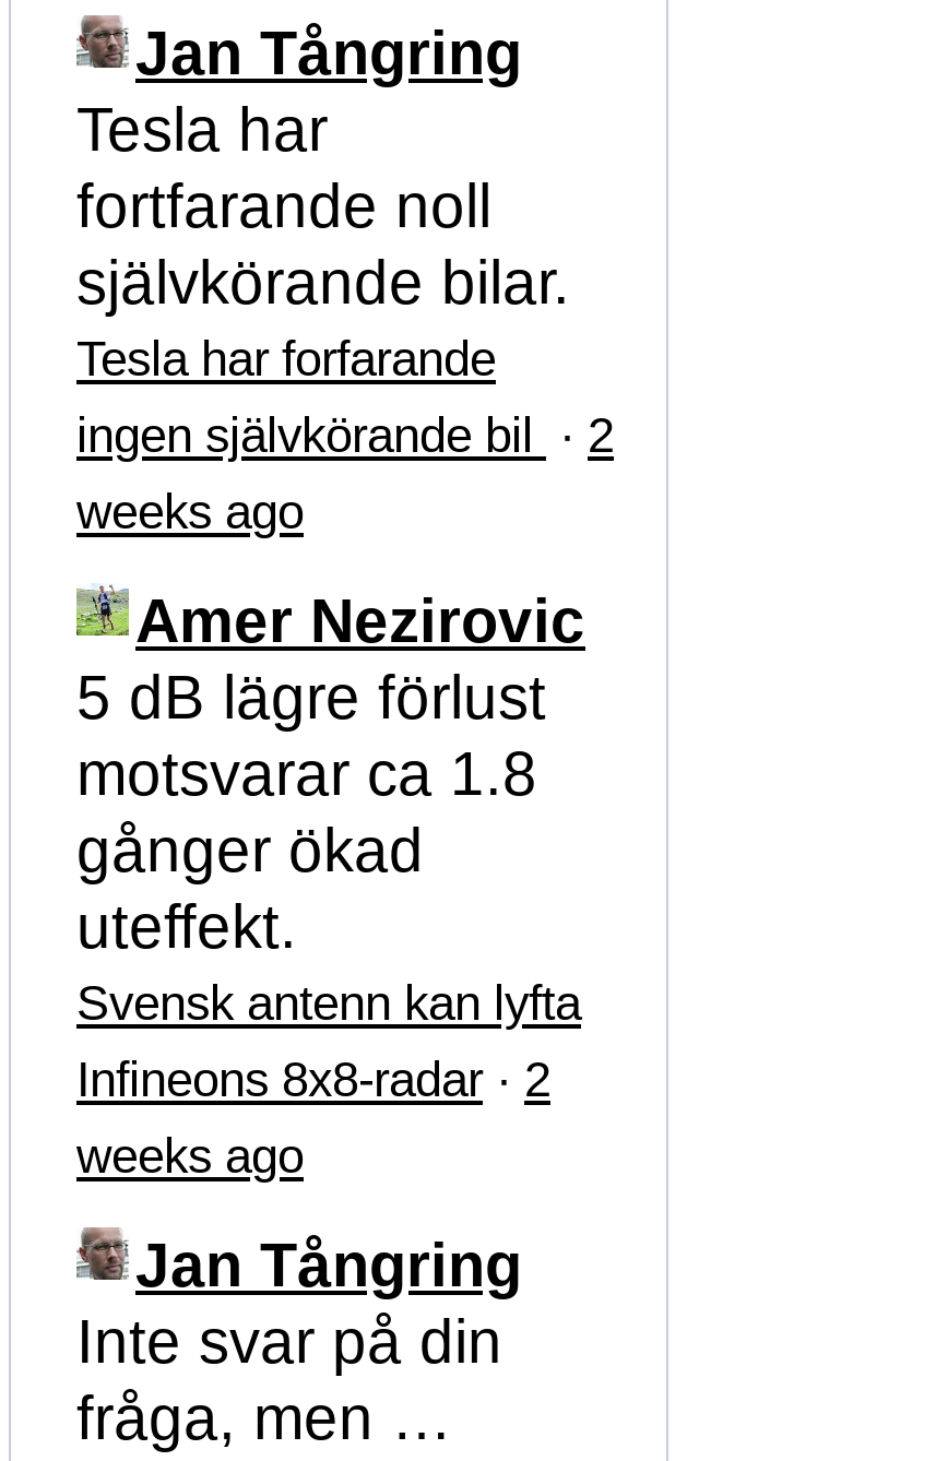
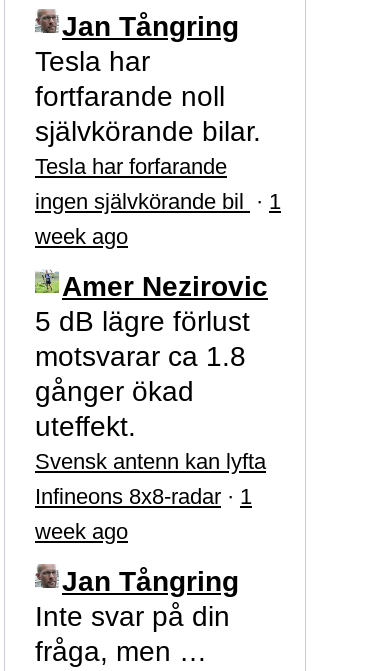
- ingen självkörande bil · 2
+ ingen självkörande bil · 1

- weeks ago
+ week ago

- Infineons 8x8-radar · 2
+ Infineons 8x8-radar · 1

- weeks ago
+ week ago
